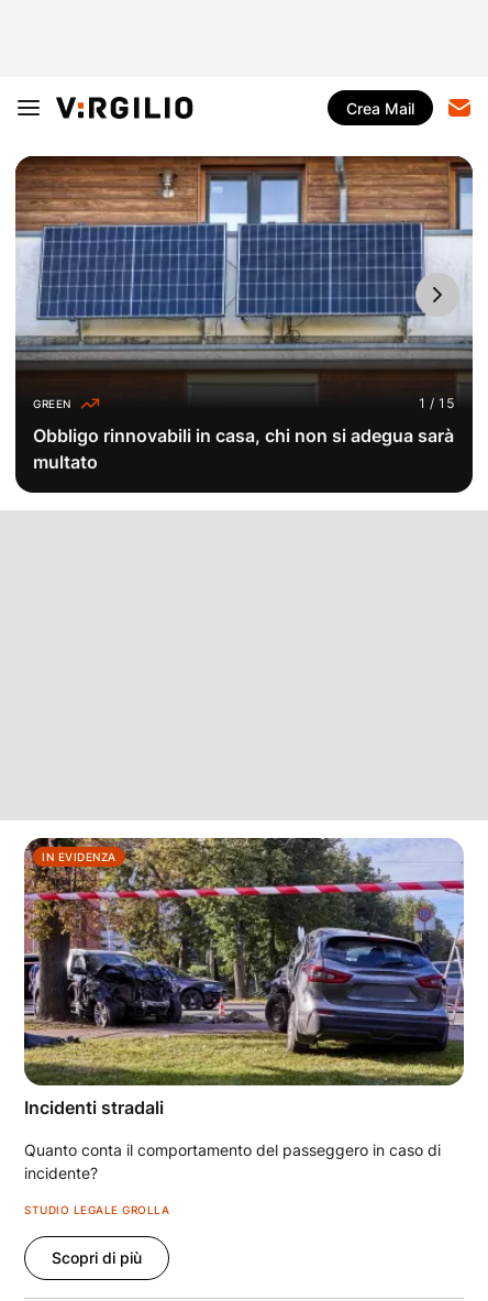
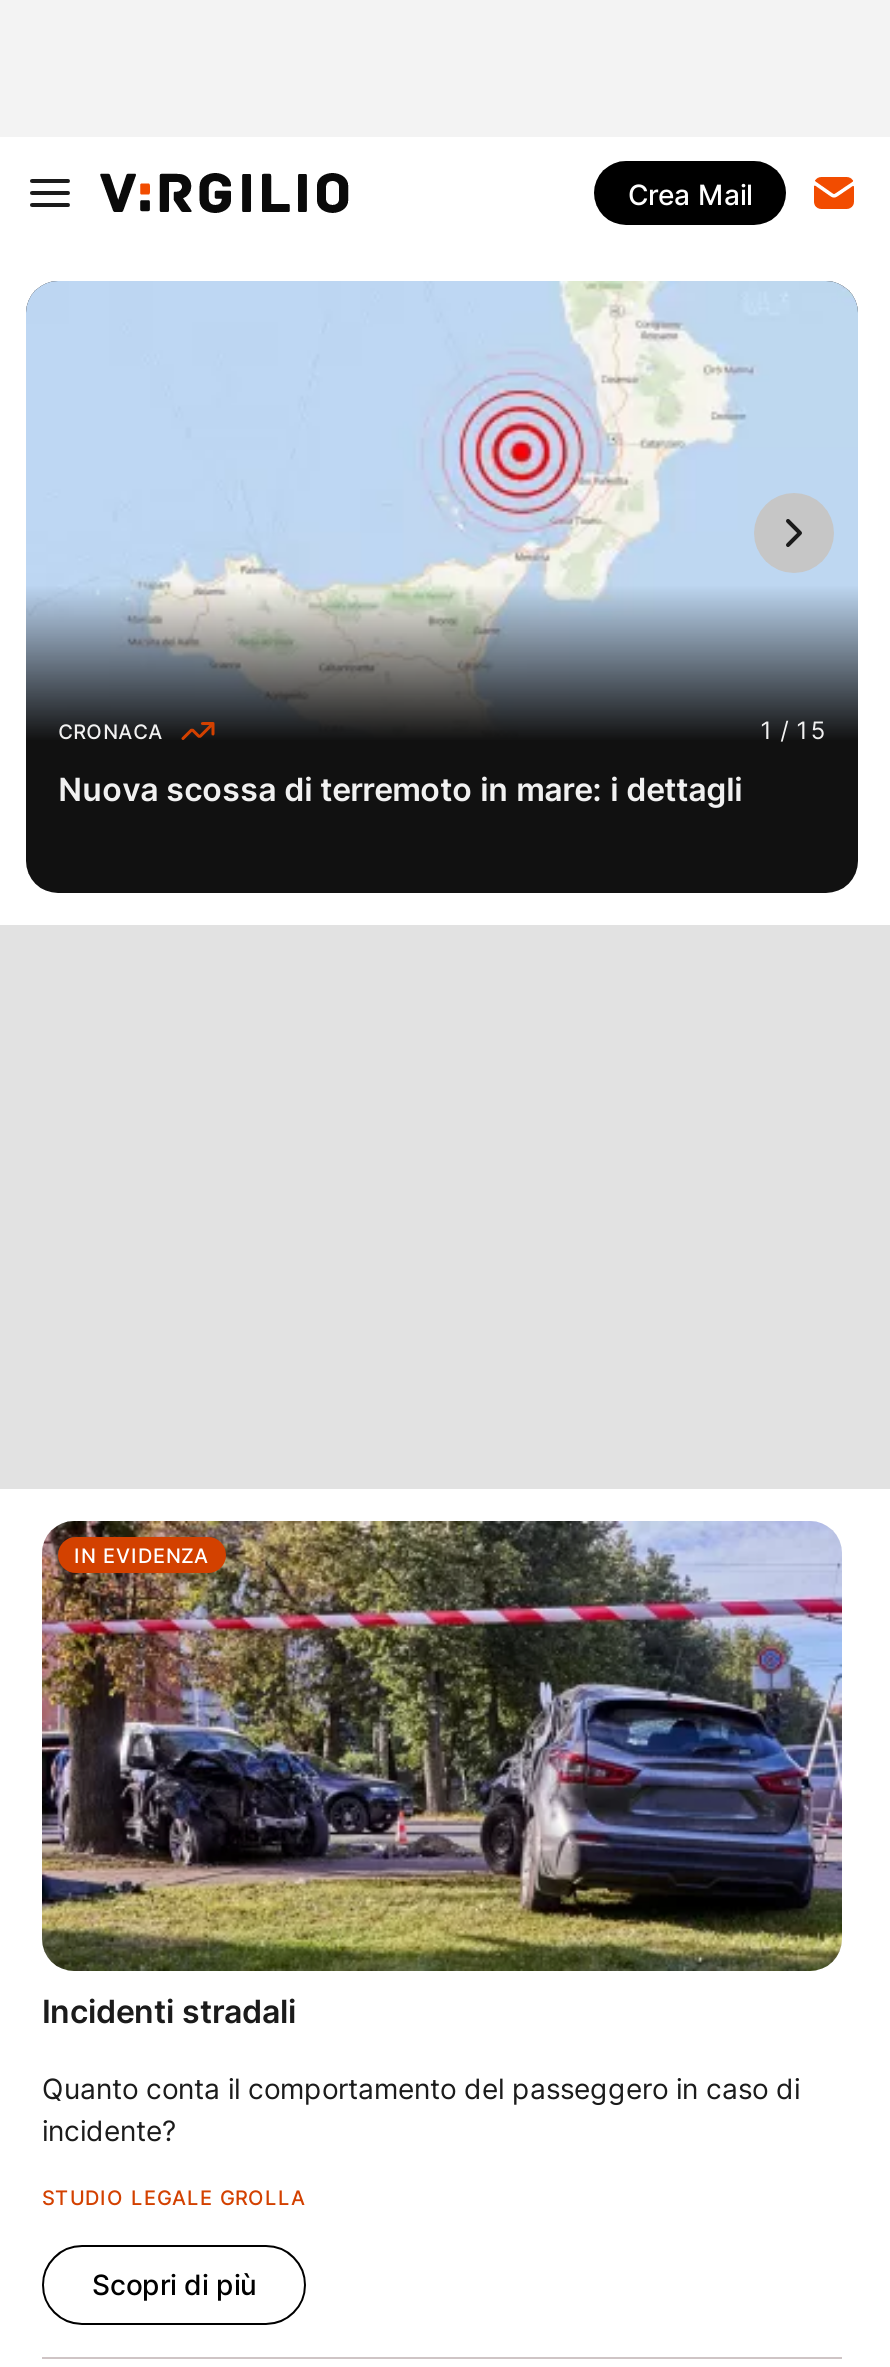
- [image]
- GREEN
+ [image]
+ CRONACA

- Obbligo rinnovabili in casa, chi non si adegua sarà
- multato
+ Nuova scossa di terremoto in mare: i dettagli
